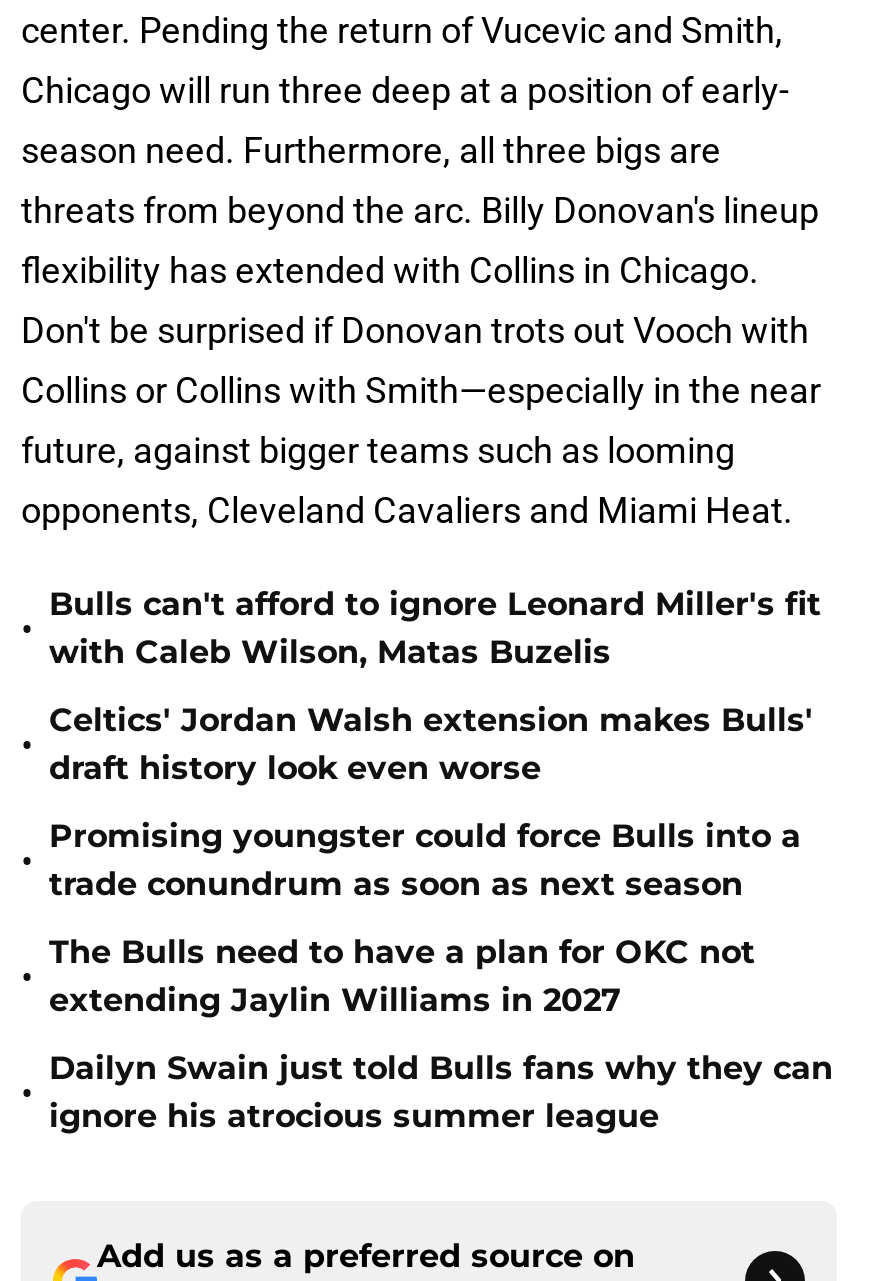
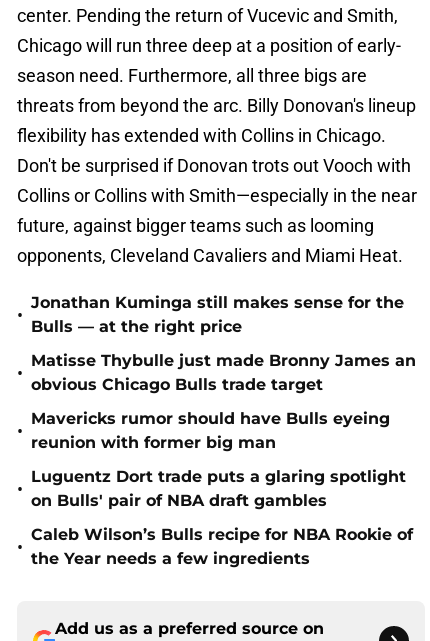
- Bulls can't afford to ignore Leonard Miller's fit
- with Caleb Wilson, Matas Buzelis
+ Jonathan Kuminga still makes sense for the
+ Bulls — at the right price

- Celtics' Jordan Walsh extension makes Bulls'
- draft history look even worse
+ Matisse Thybulle just made Bronny James an
+ obvious Chicago Bulls trade target

- Promising youngster could force Bulls into a
- trade conundrum as soon as next season
+ Mavericks rumor should have Bulls eyeing
+ reunion with former big man

- The Bulls need to have a plan for OKC not
- extending Jaylin Williams in 2027
+ Luguentz Dort trade puts a glaring spotlight
+ on Bulls' pair of NBA draft gambles

- Dailyn Swain just told Bulls fans why they can
- ignore his atrocious summer league
+ Caleb Wilson’s Bulls recipe for NBA Rookie of
+ the Year needs a few ingredients
